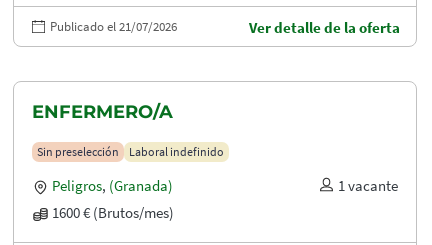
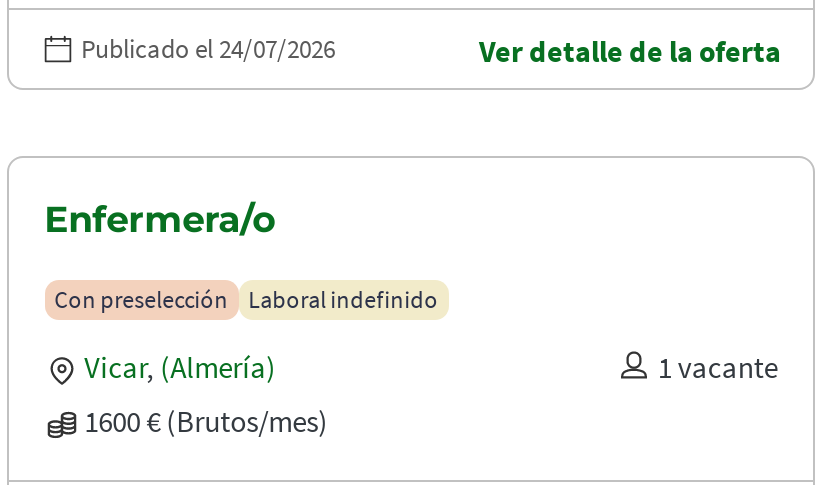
- Publicado el 21/07/2026
+ Publicado el 24/07/2026

- ENFERMERO/A
+ Enfermera/o

- Sin preselección
+ Con preselección

- Peligros, (Granada)
+ Vicar, (Almería)
